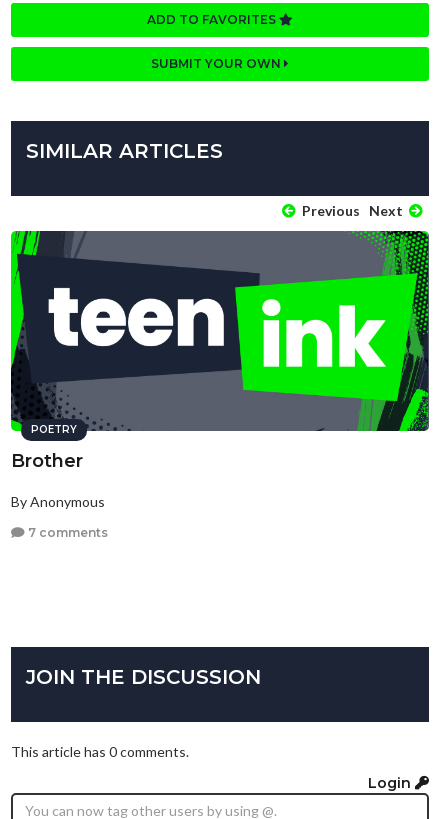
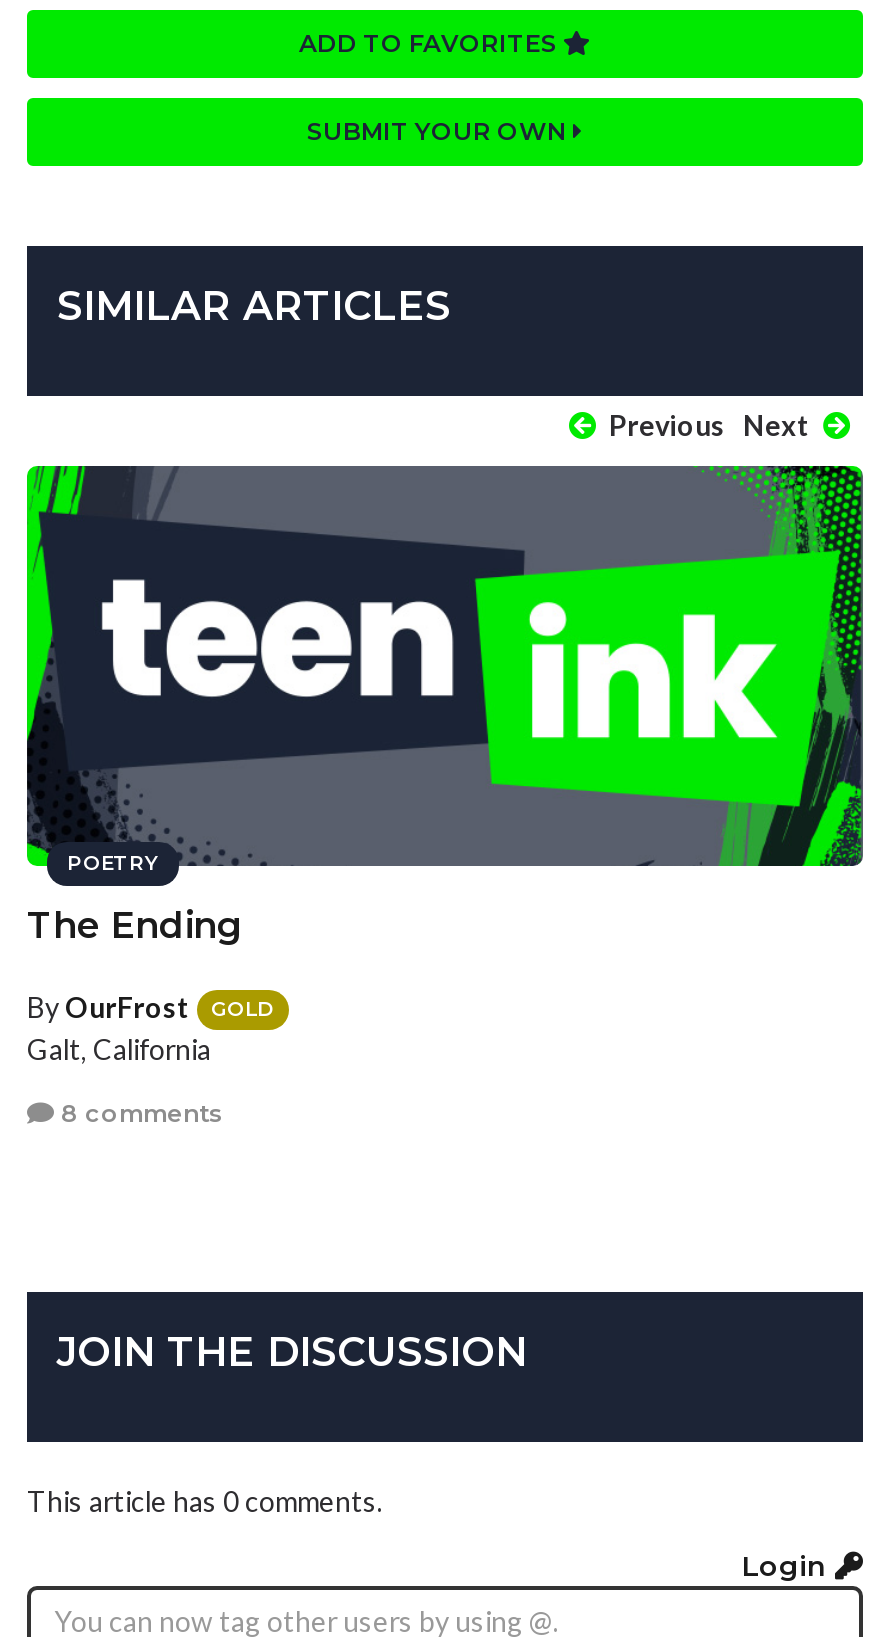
- Brother
+ The Ending

- By Anonymous
+ By OurFrost
+ GOLD
+ Galt, California

- 7 comments
+ 8 comments
